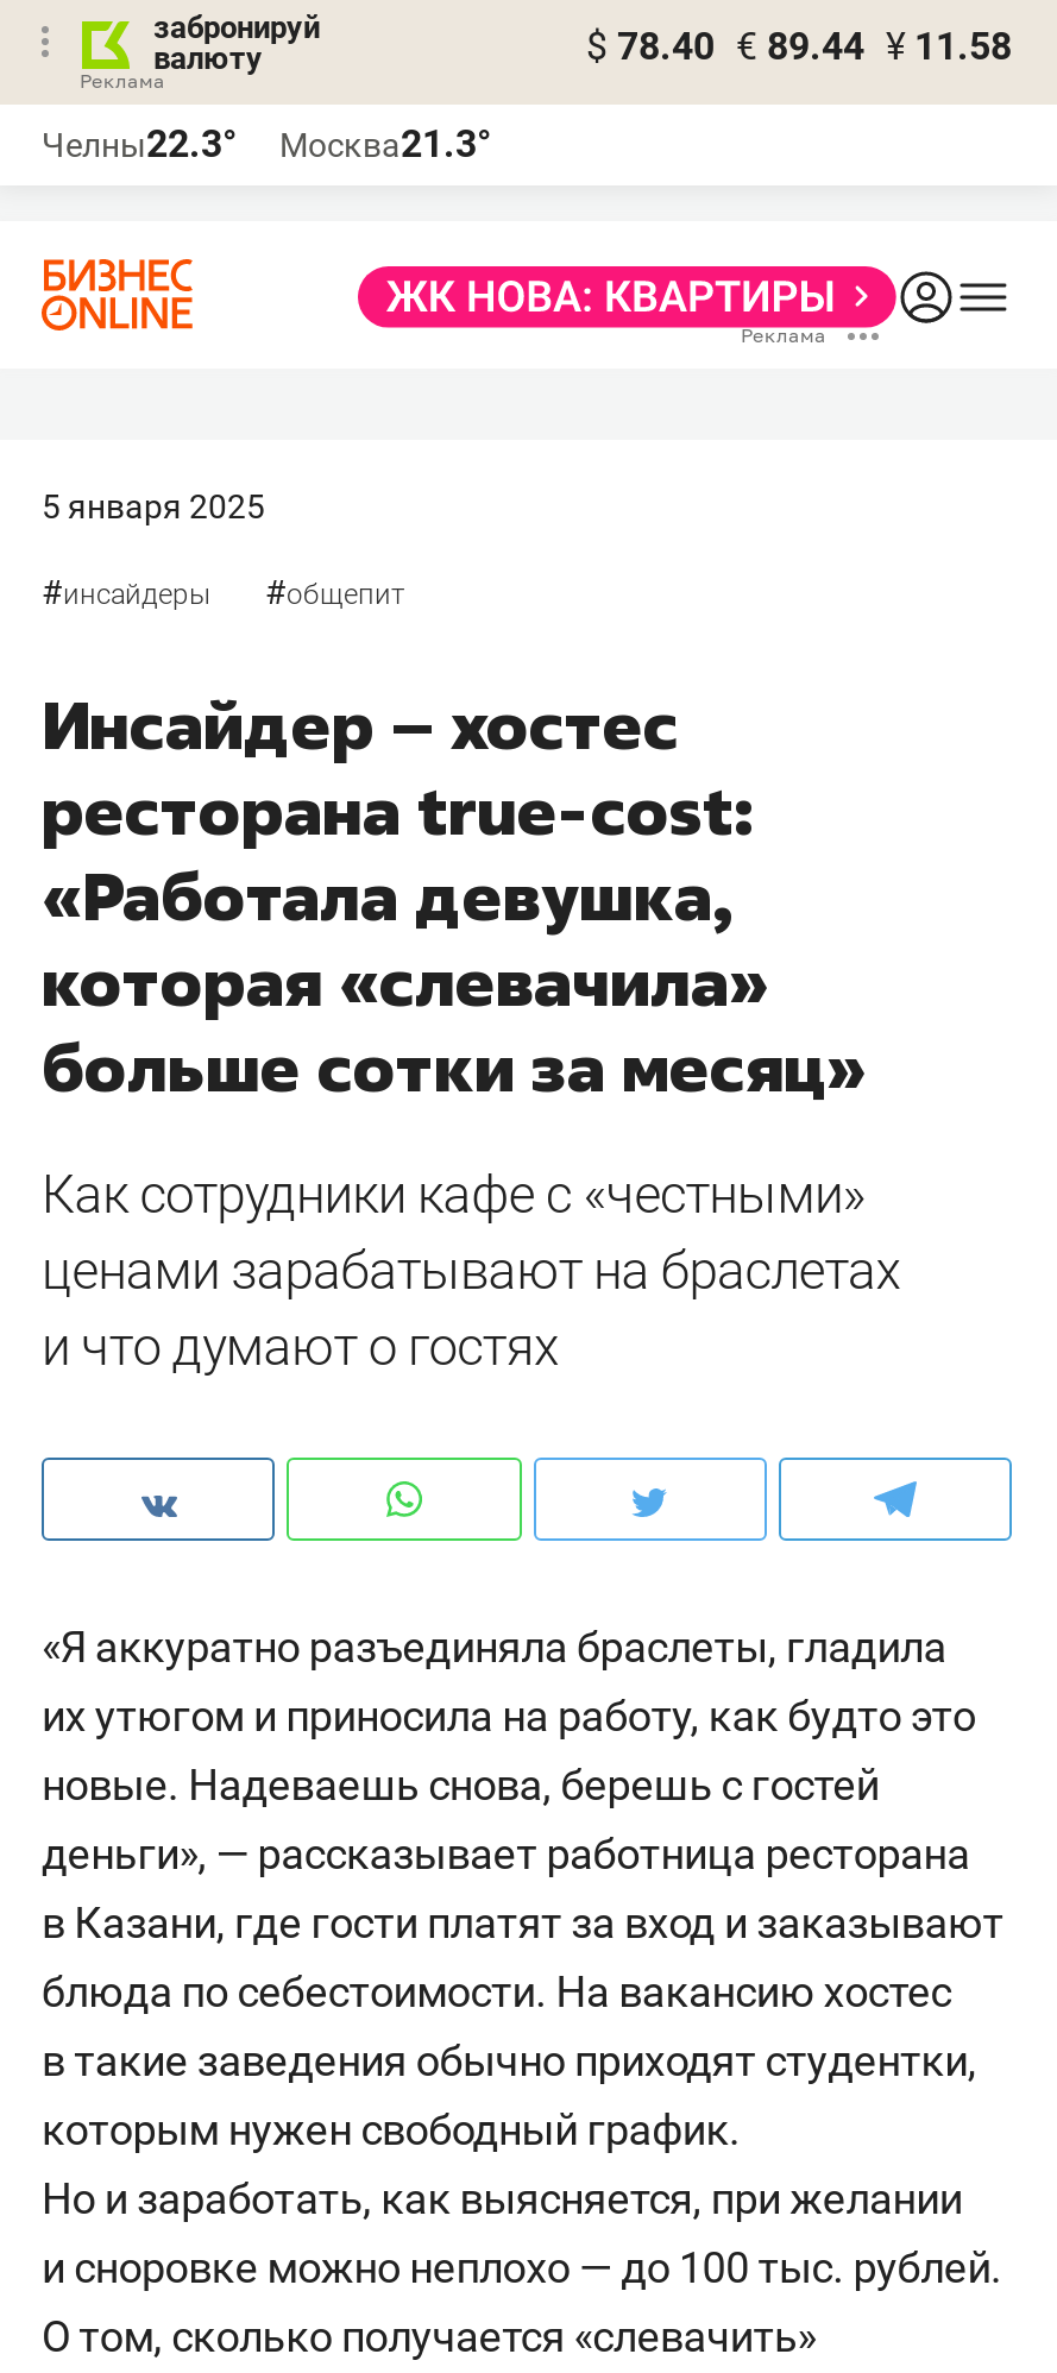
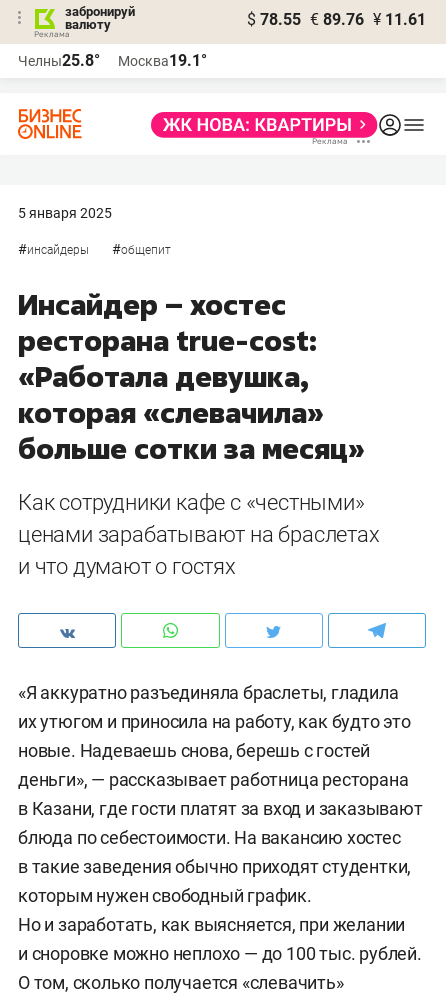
- $ 78.40 € 89.44 ¥ 11.58
+ $ 78.55 € 89.76 ¥ 11.61

- Челны22.3°
+ Челны25.8°

- Москва21.3°
+ Москва19.1°
